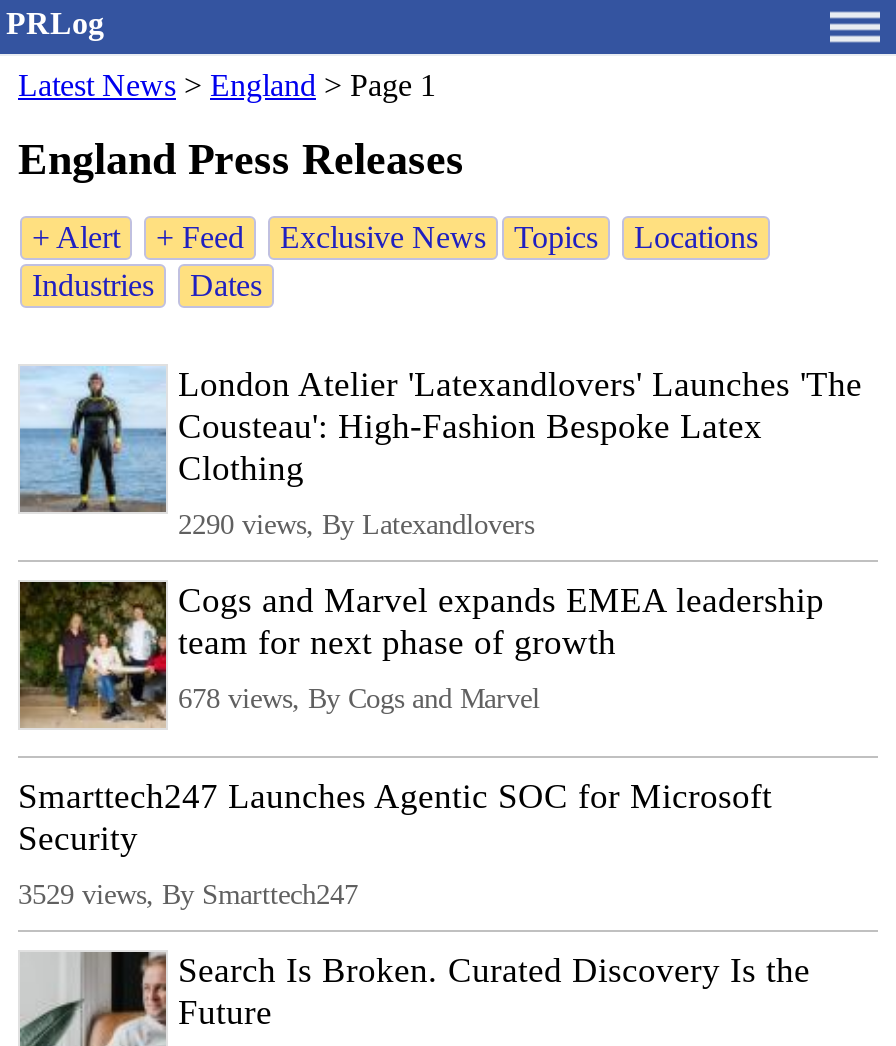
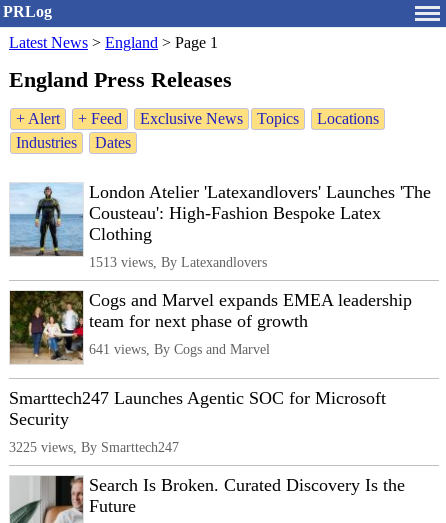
- 2290 views, By Latexandlovers
+ 1513 views, By Latexandlovers

- 678 views, By Cogs and Marvel
+ 641 views, By Cogs and Marvel

- 3529 views, By Smarttech247
+ 3225 views, By Smarttech247
